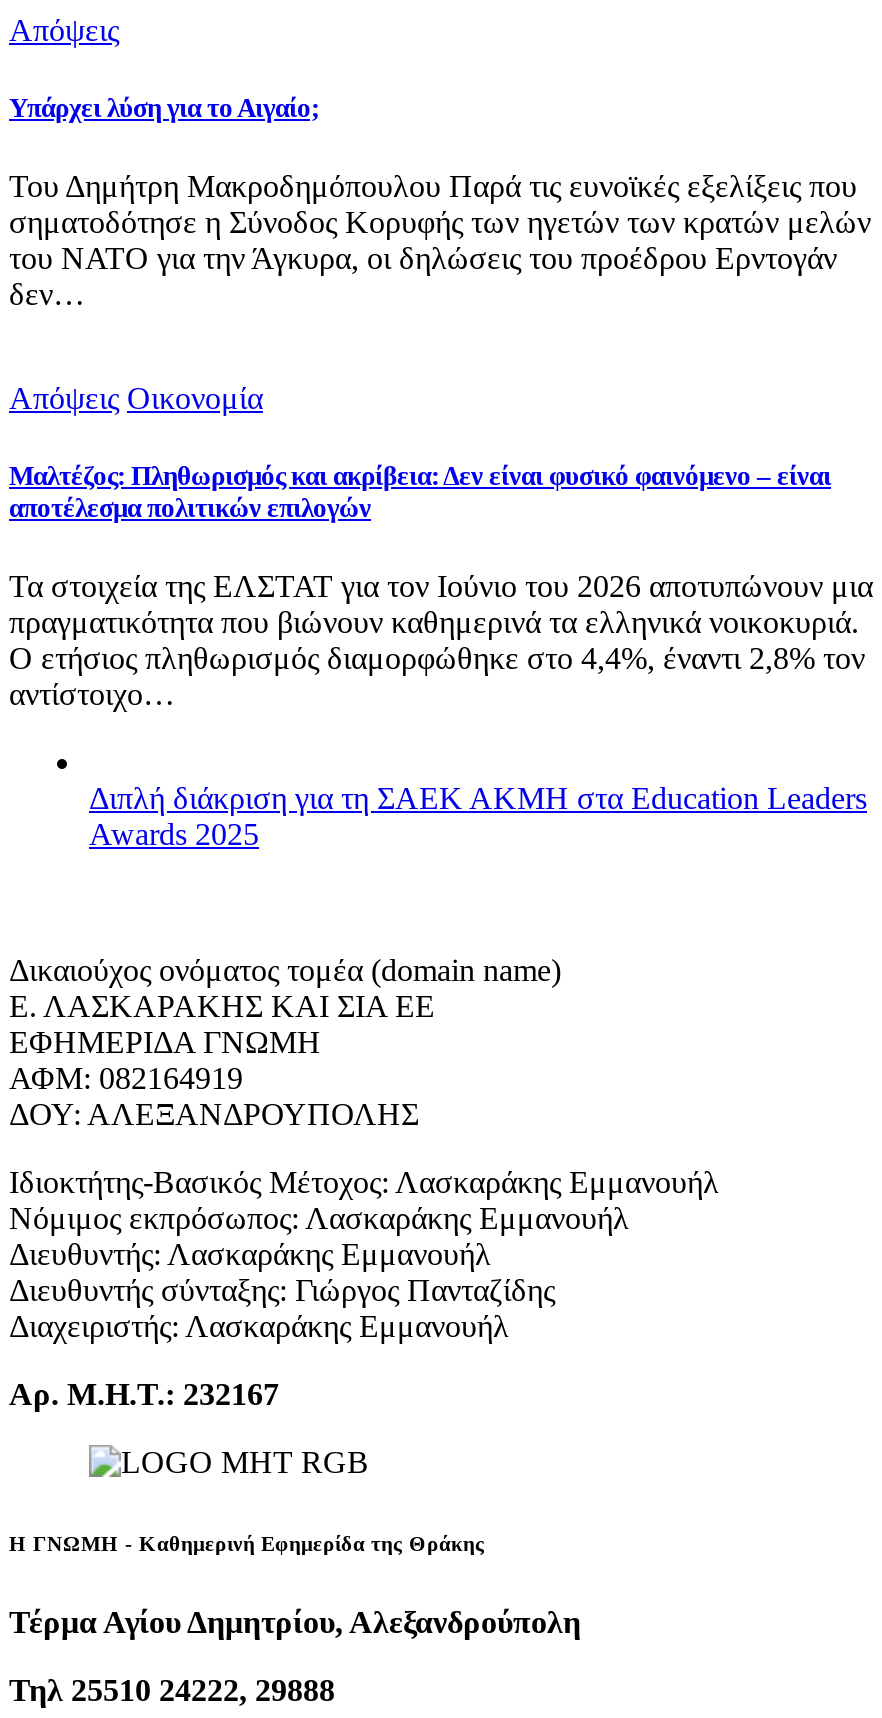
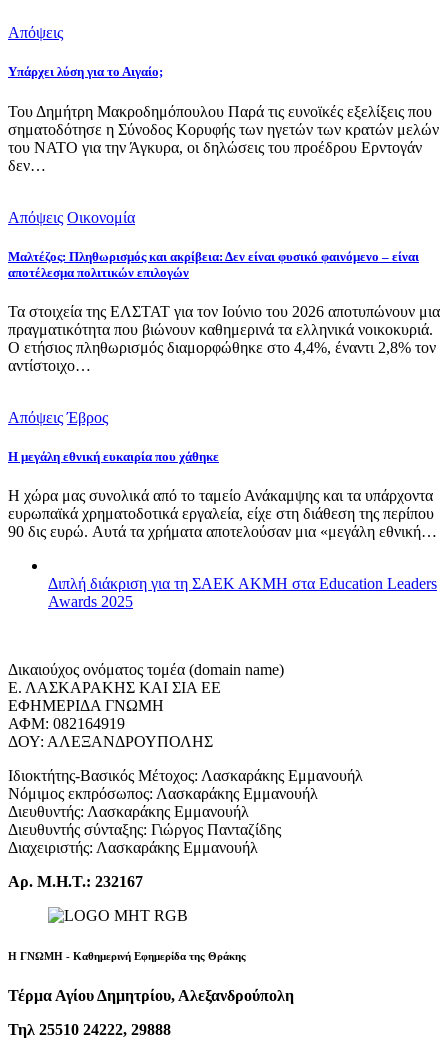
+ Απόψεις Έβρος
+ Η μεγάλη εθνική ευκαιρία που χάθηκε
+ Η χώρα μας συνολικά από το ταμείο Ανάκαμψης και τα υπάρχοντα
+ ευρωπαϊκά χρηματοδοτικά εργαλεία, είχε στη διάθεση της περίπου
+ 90 δις ευρώ. Αυτά τα χρήματα αποτελούσαν μια «μεγάλη εθνική…
